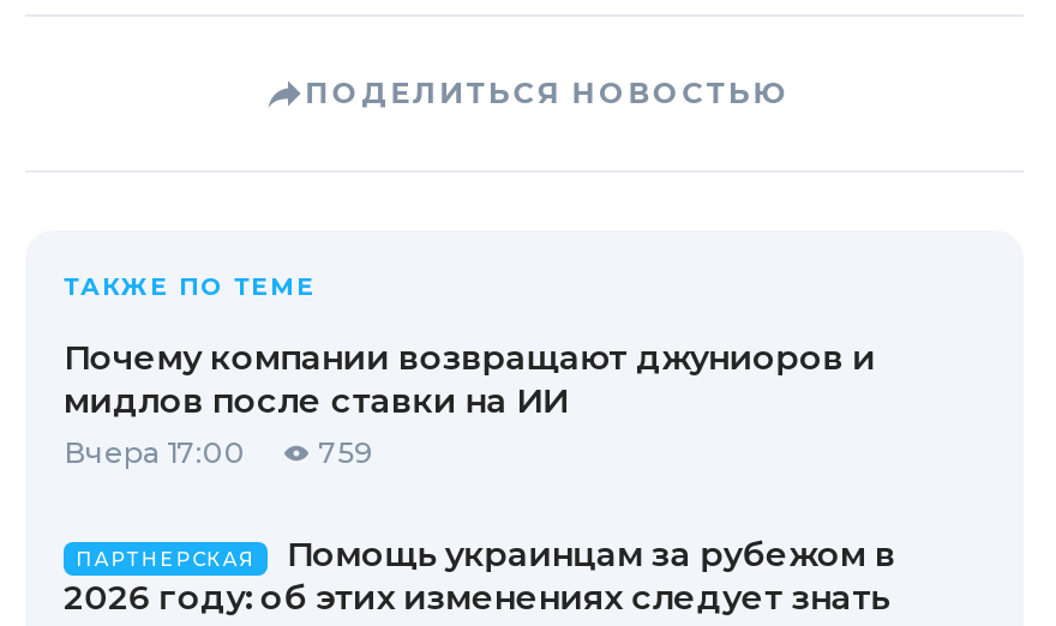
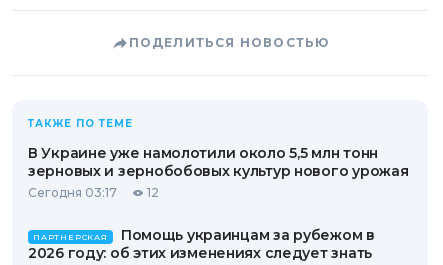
- Почему компании возвращают джуниоров и
- мидлов после ставки на ИИ
- Вчера 17:00
- 759
+ В Украине уже намолотили около 5,5 млн тонн
+ зерновых и зернобобовых культур нового урожая
+ Сегодня 03:17
+ 12
